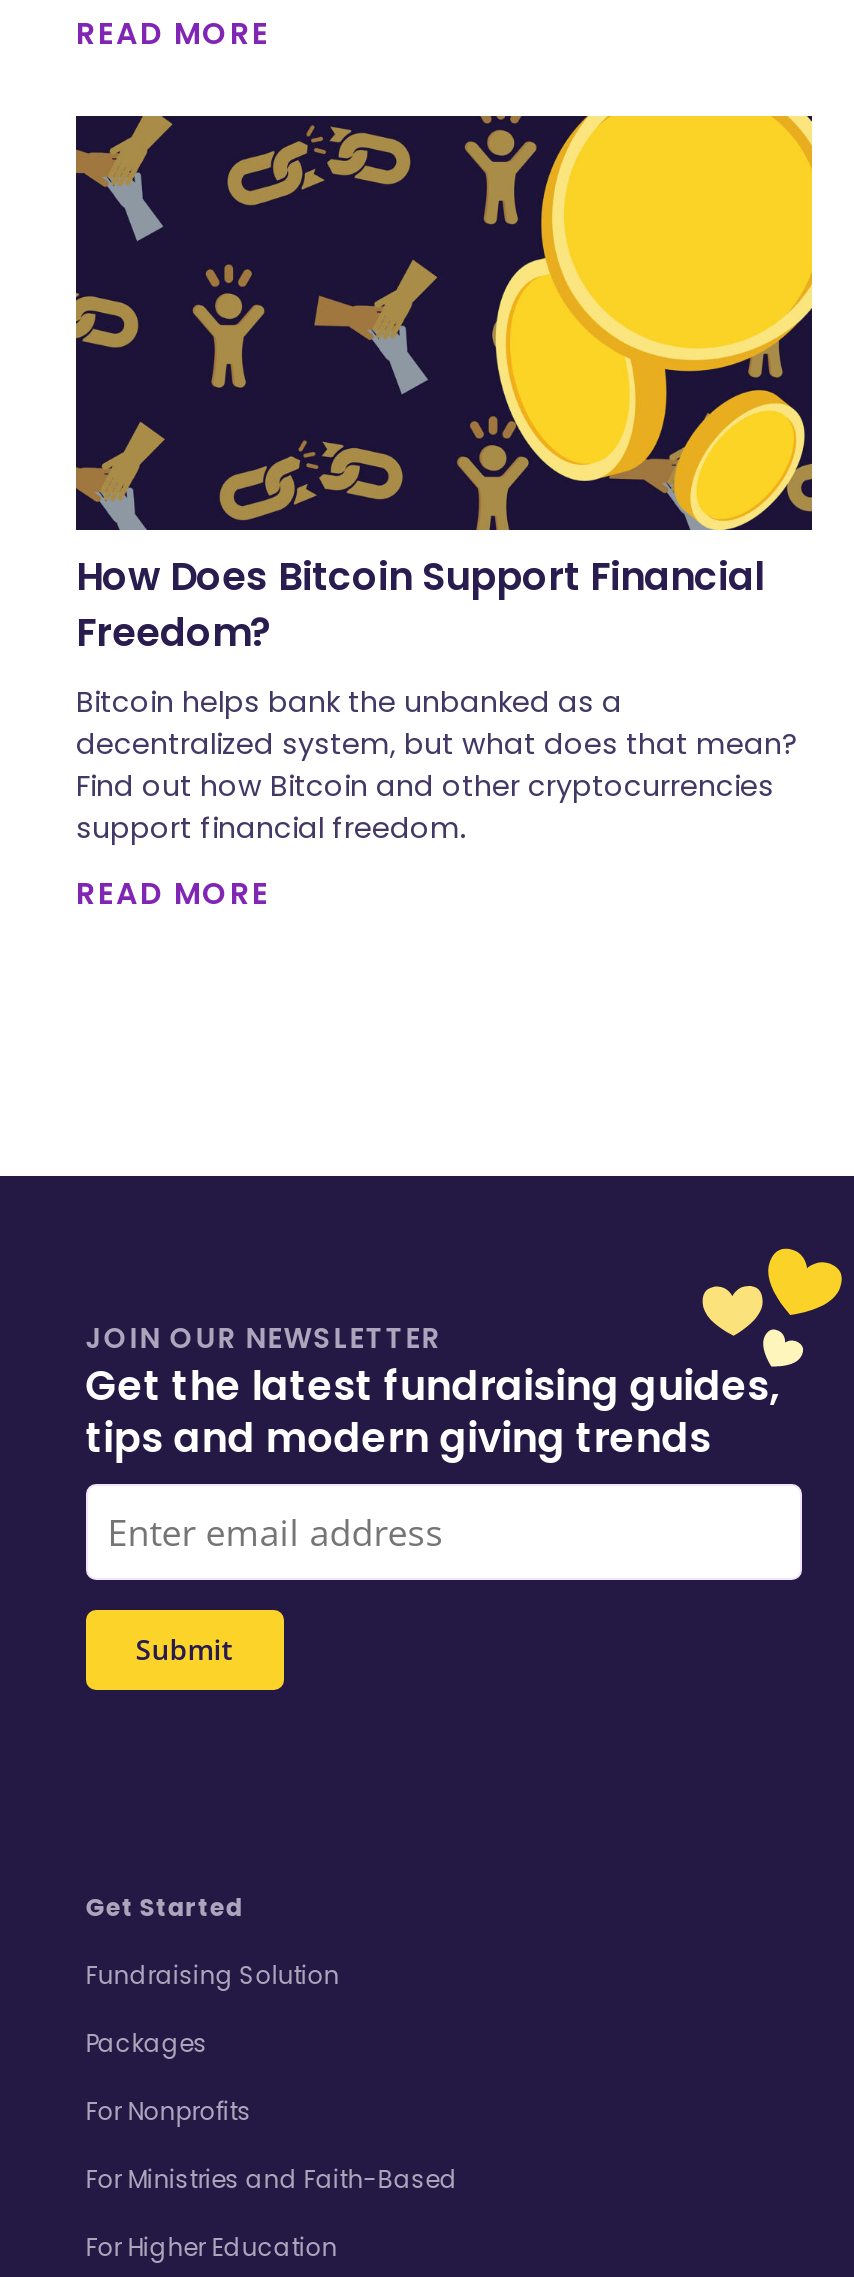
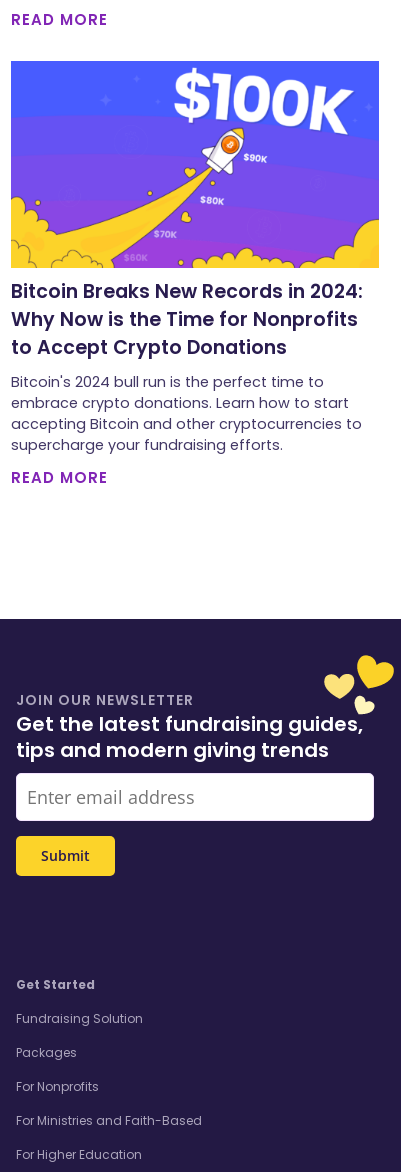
- [image]
- How Does Bitcoin Support Financial
- Freedom?
- Bitcoin helps bank the unbanked as a
- decentralized system, but what does that mean?
- Find out how Bitcoin and other cryptocurrencies
- support financial freedom.
+ [image]
+ Bitcoin Breaks New Records in 2024:
+ Why Now is the Time for Nonprofits
+ to Accept Crypto Donations
+ Bitcoin's 2024 bull run is the perfect time to
+ embrace crypto donations. Learn how to start
+ accepting Bitcoin and other cryptocurrencies to
+ supercharge your fundraising efforts.
